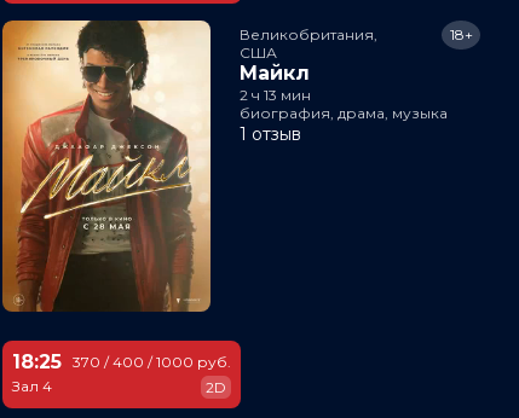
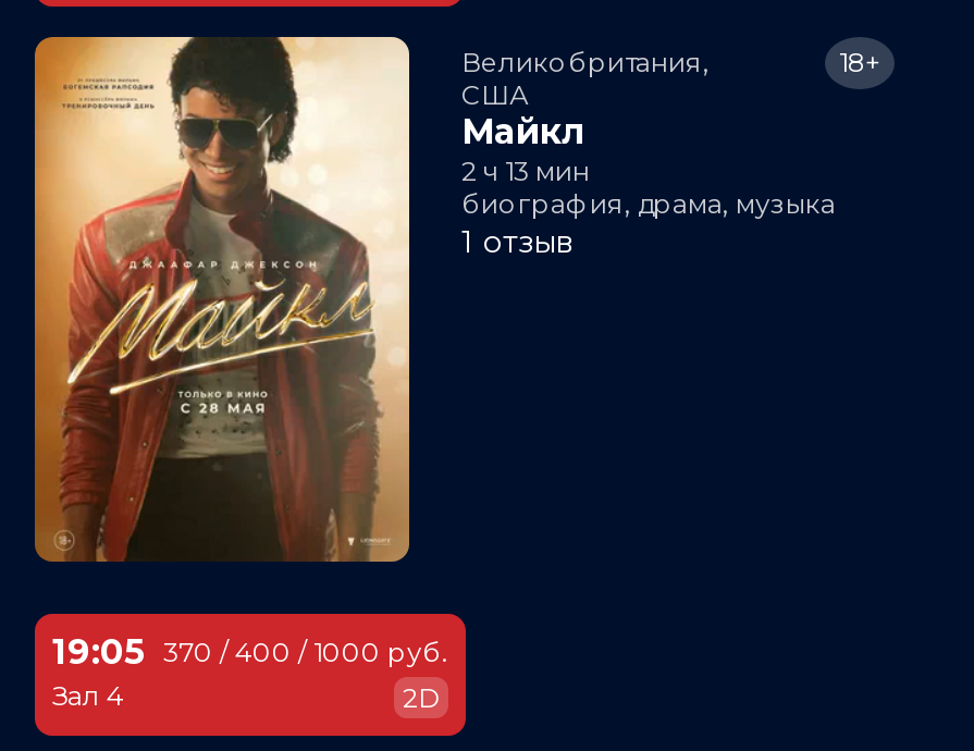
- 18:25 370 / 400 / 1000 руб.
+ 19:05 370 / 400 / 1000 руб.
